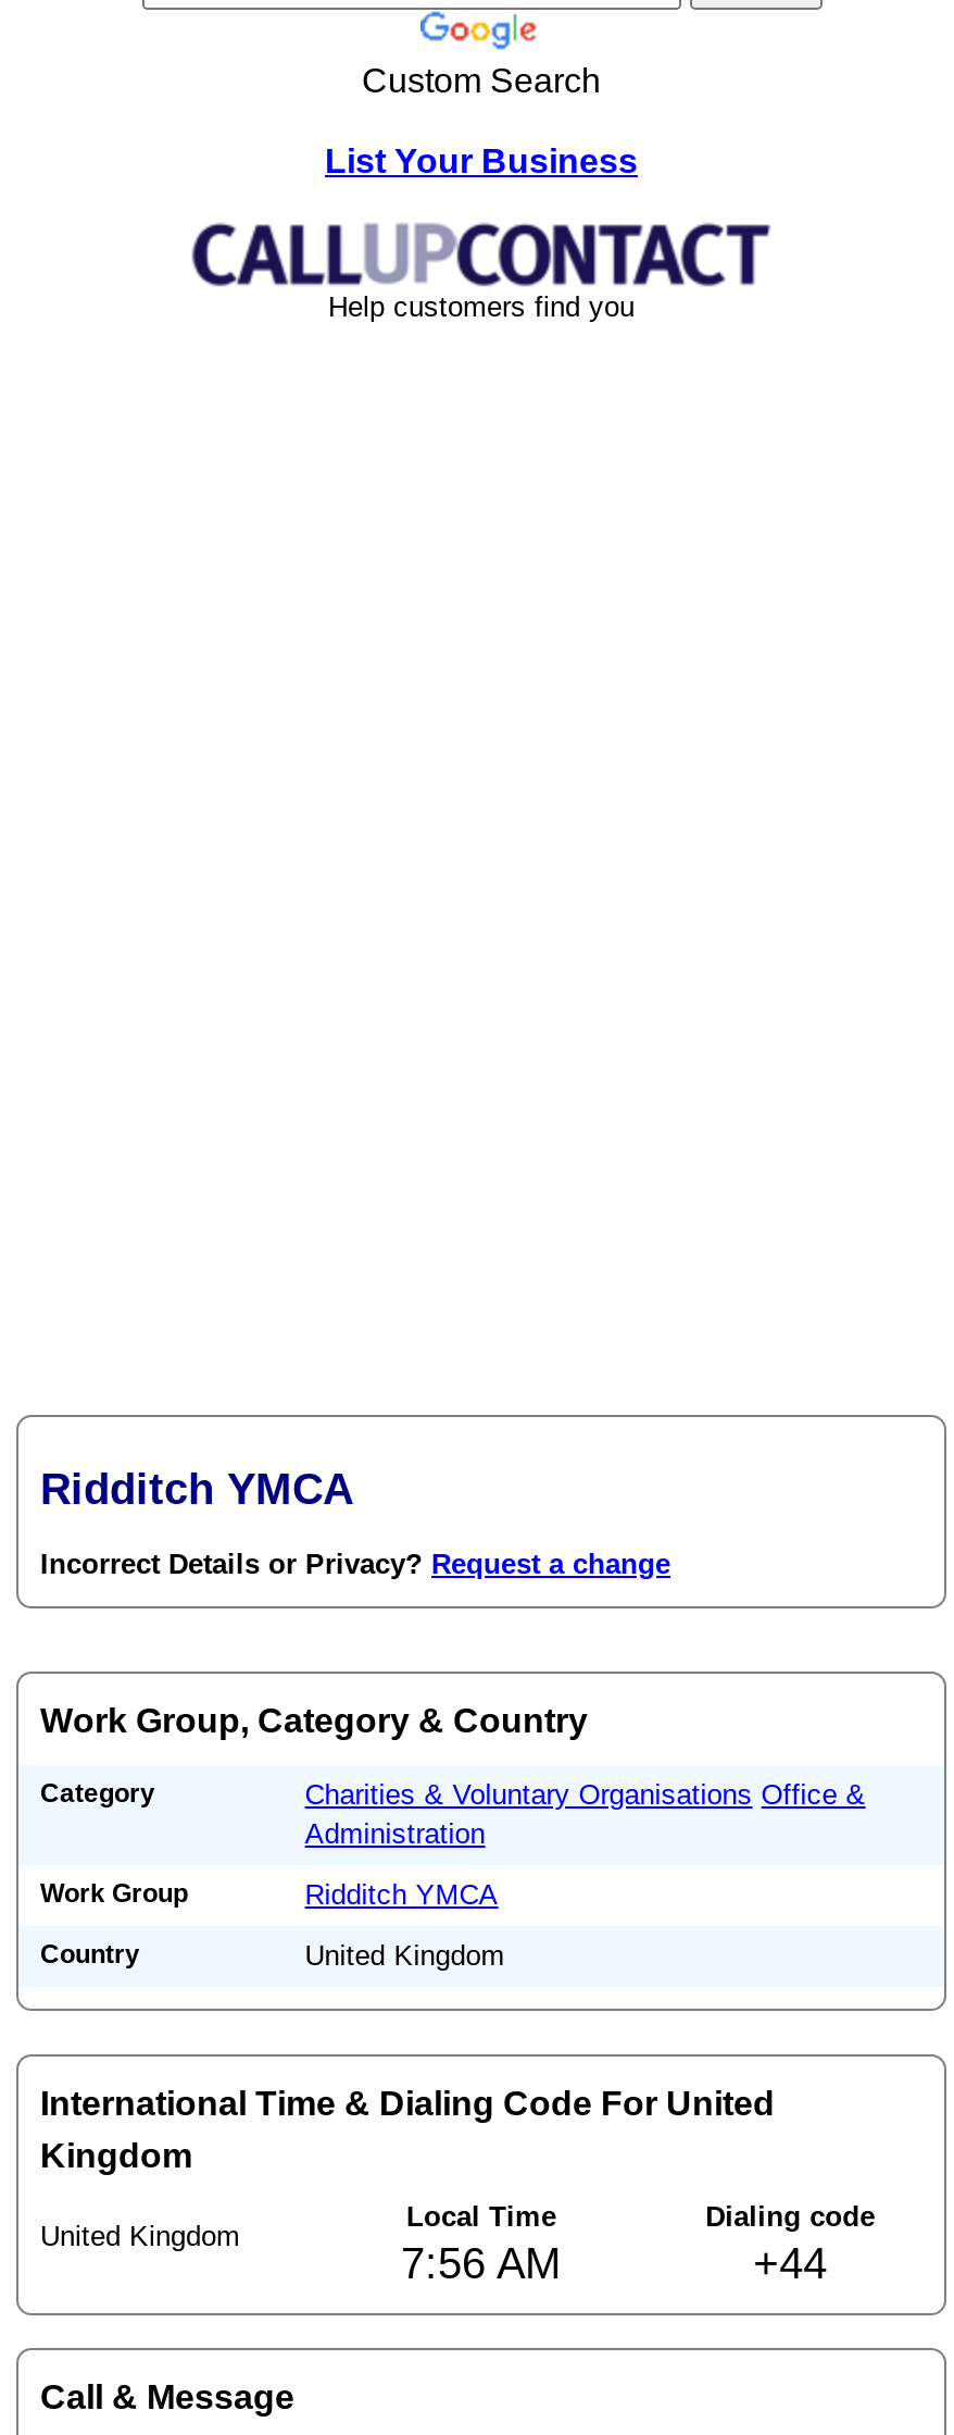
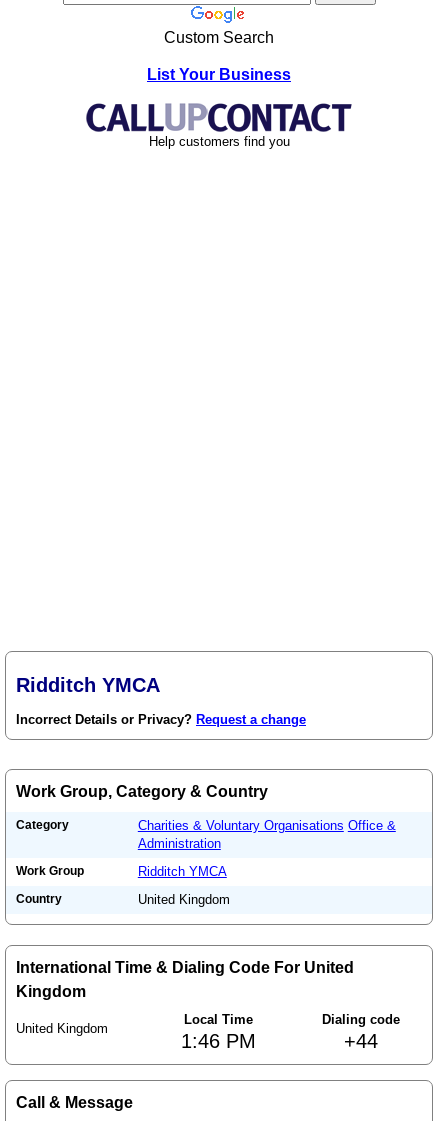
- 7:56 AM
+ 1:46 PM
